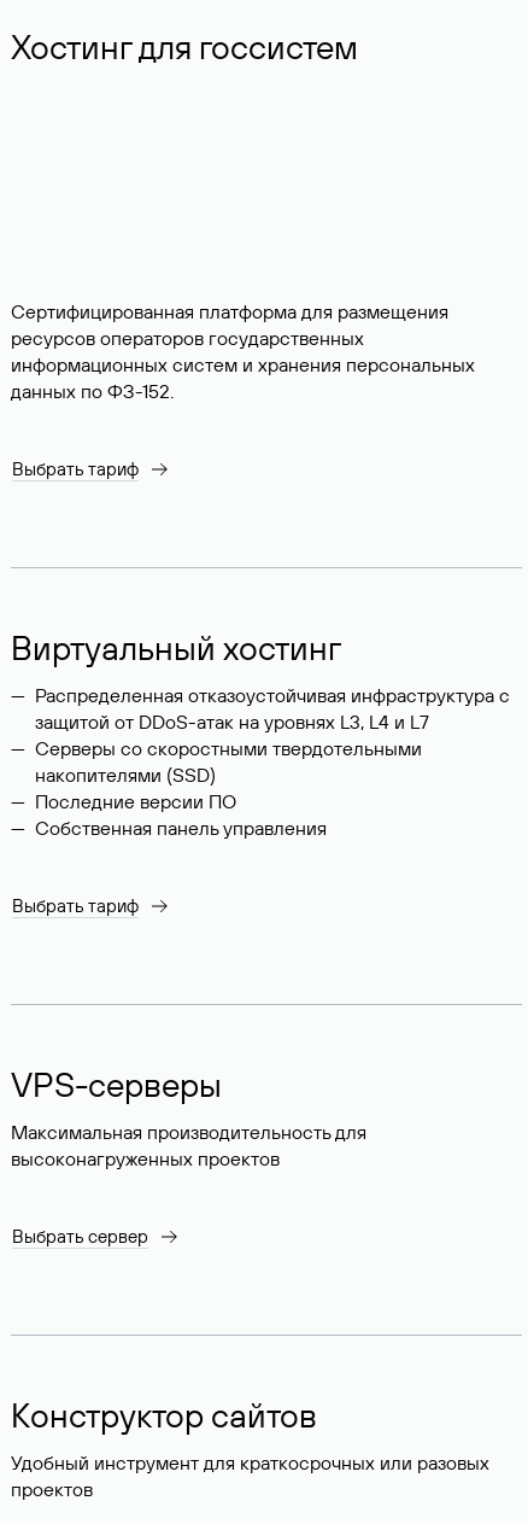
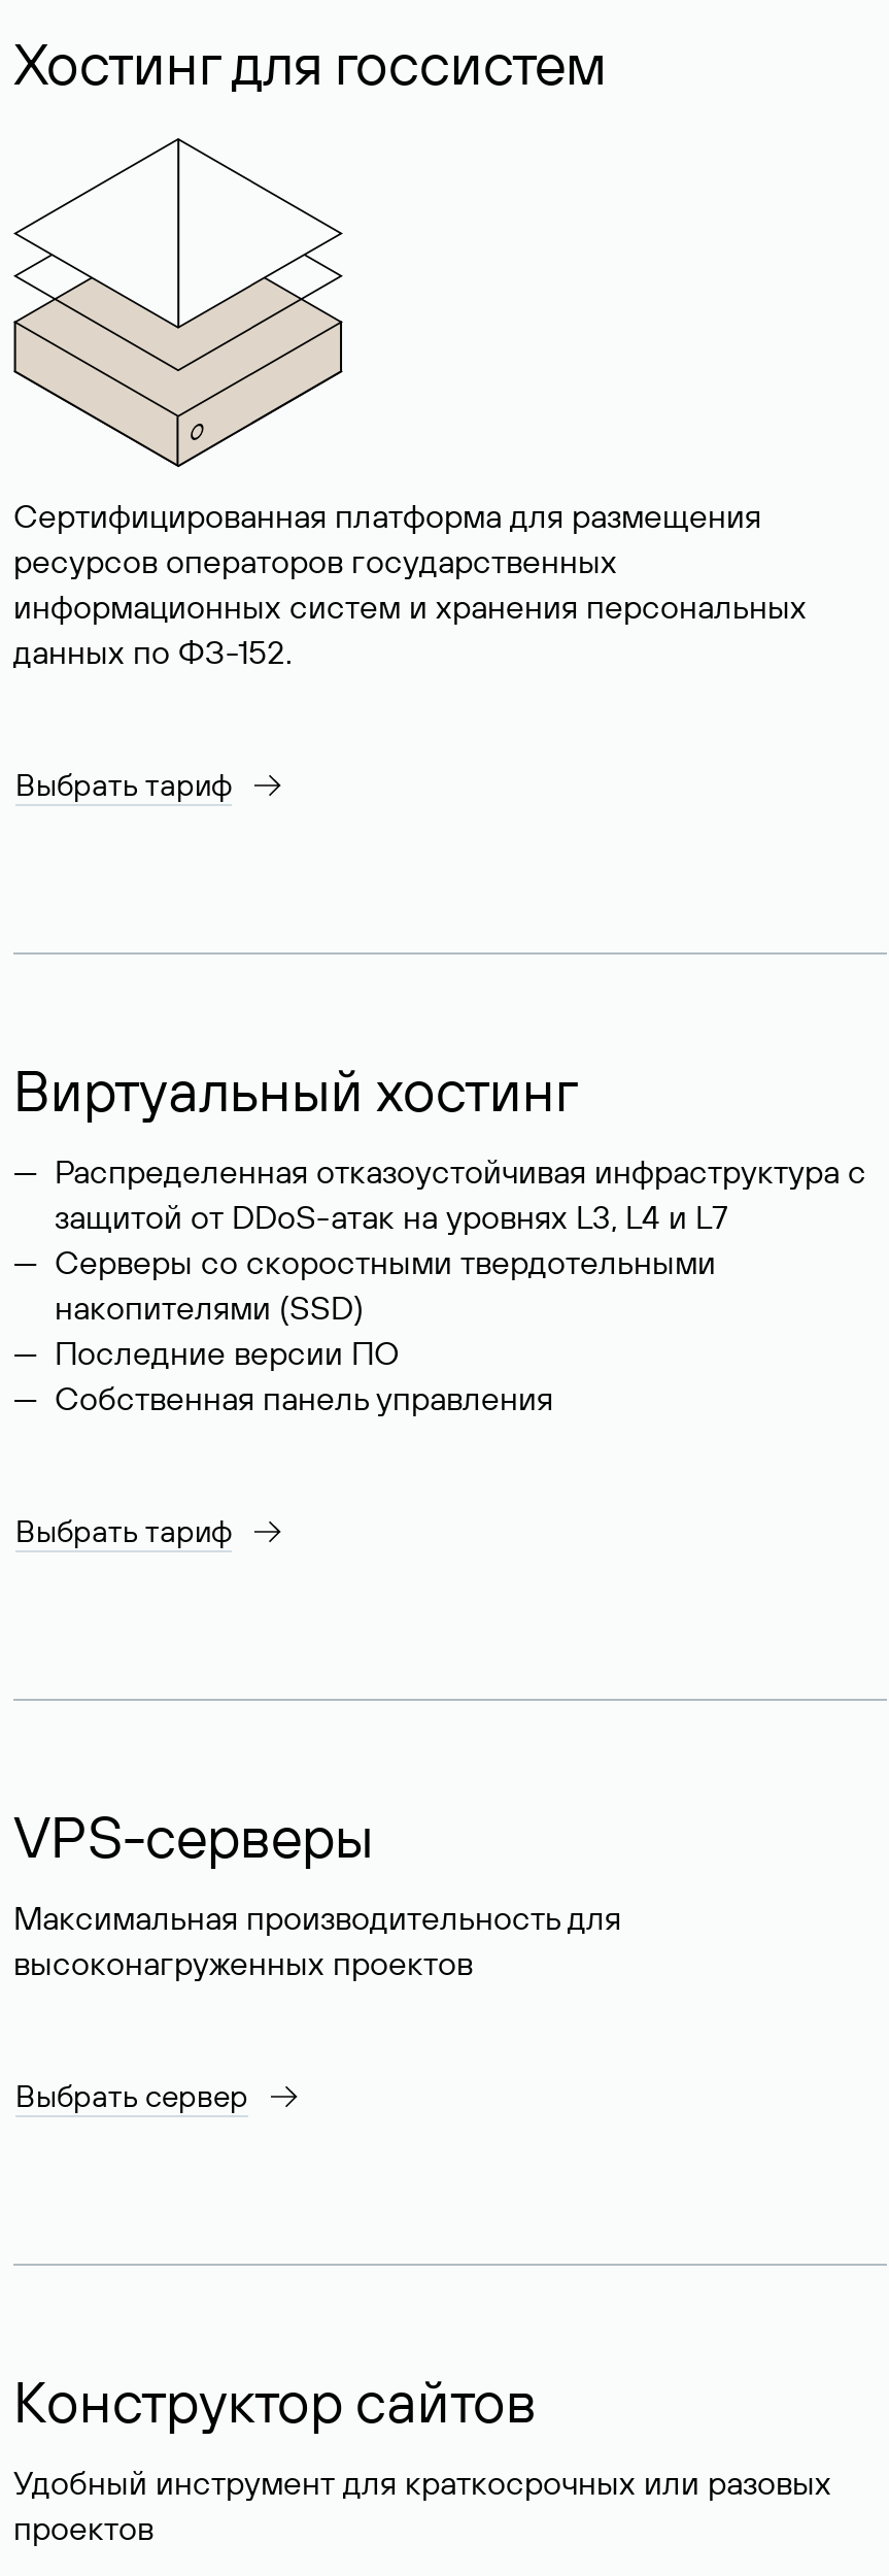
+ [image]
